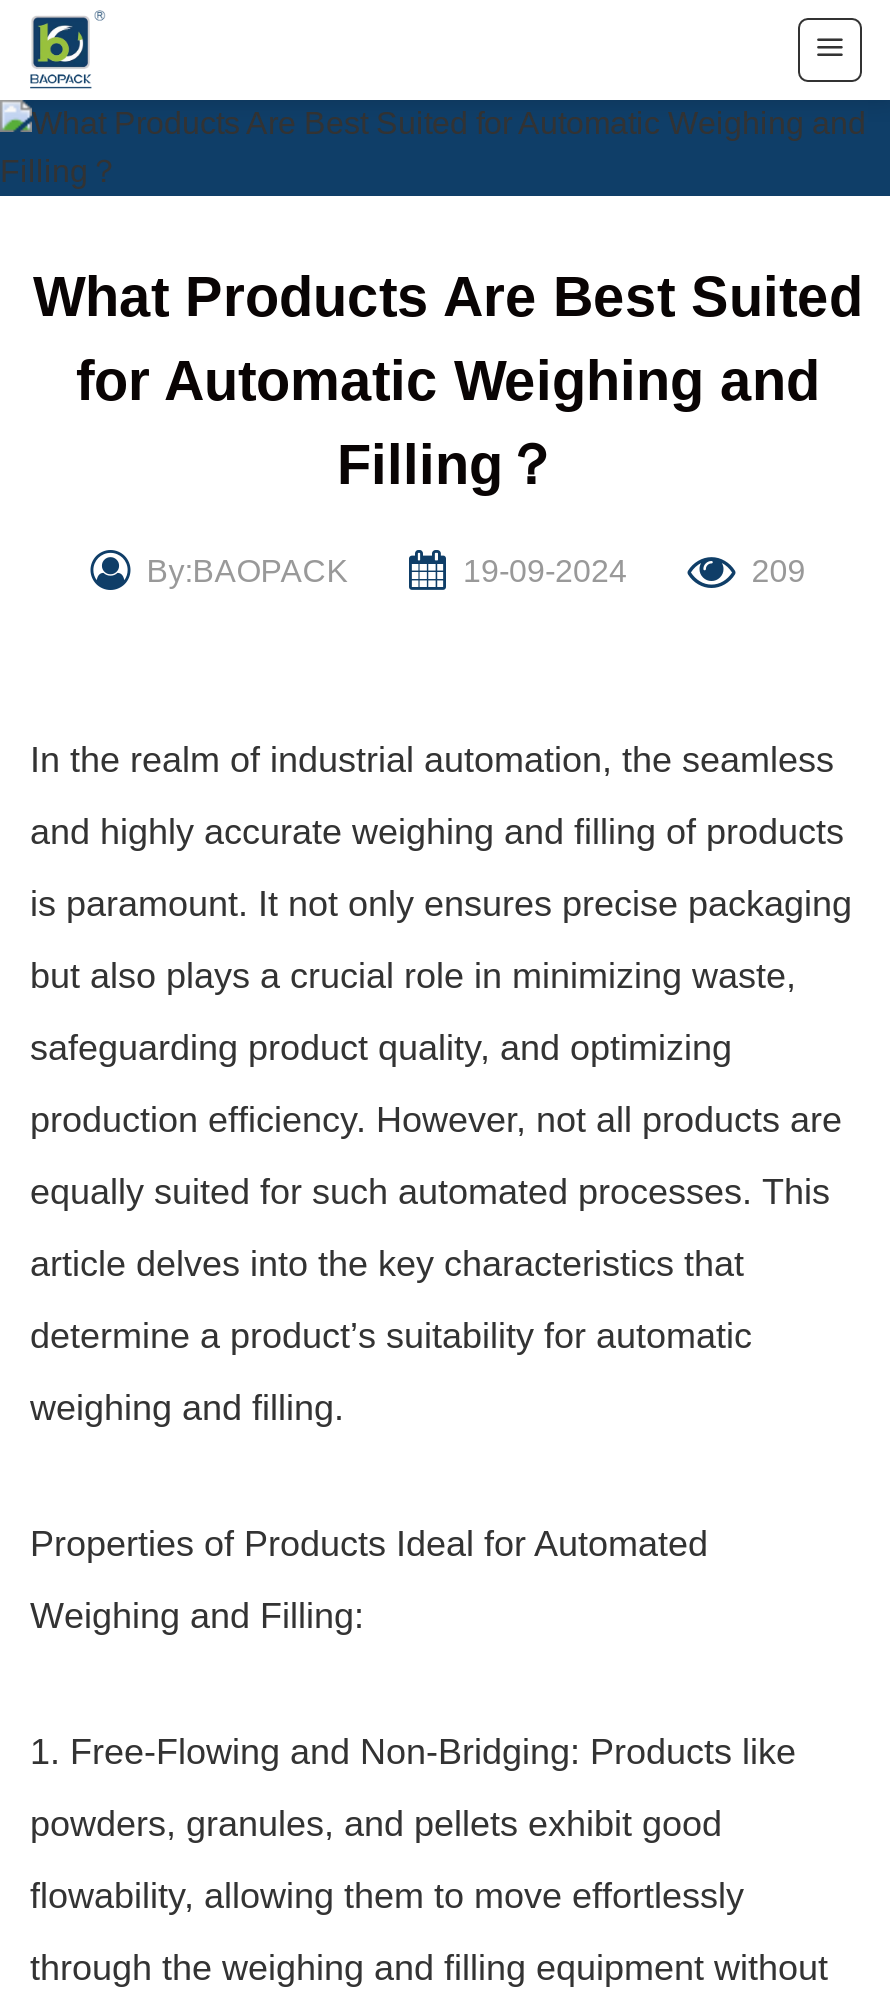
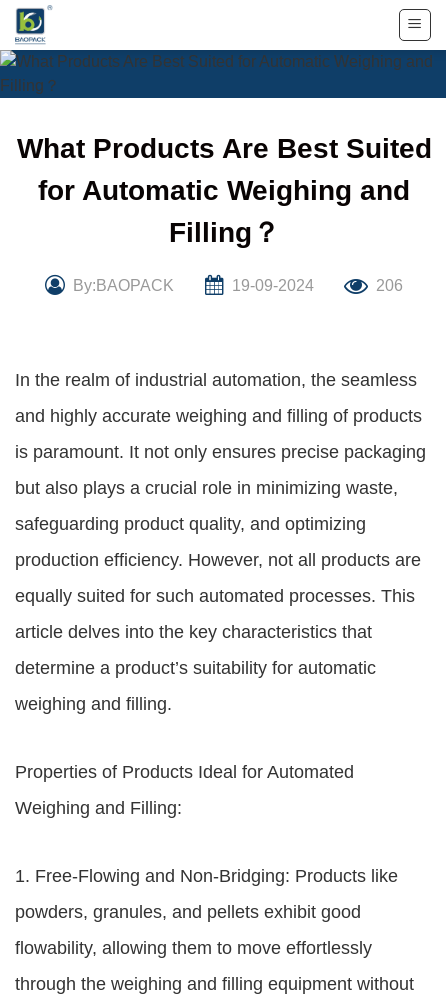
- 209
+ 206
